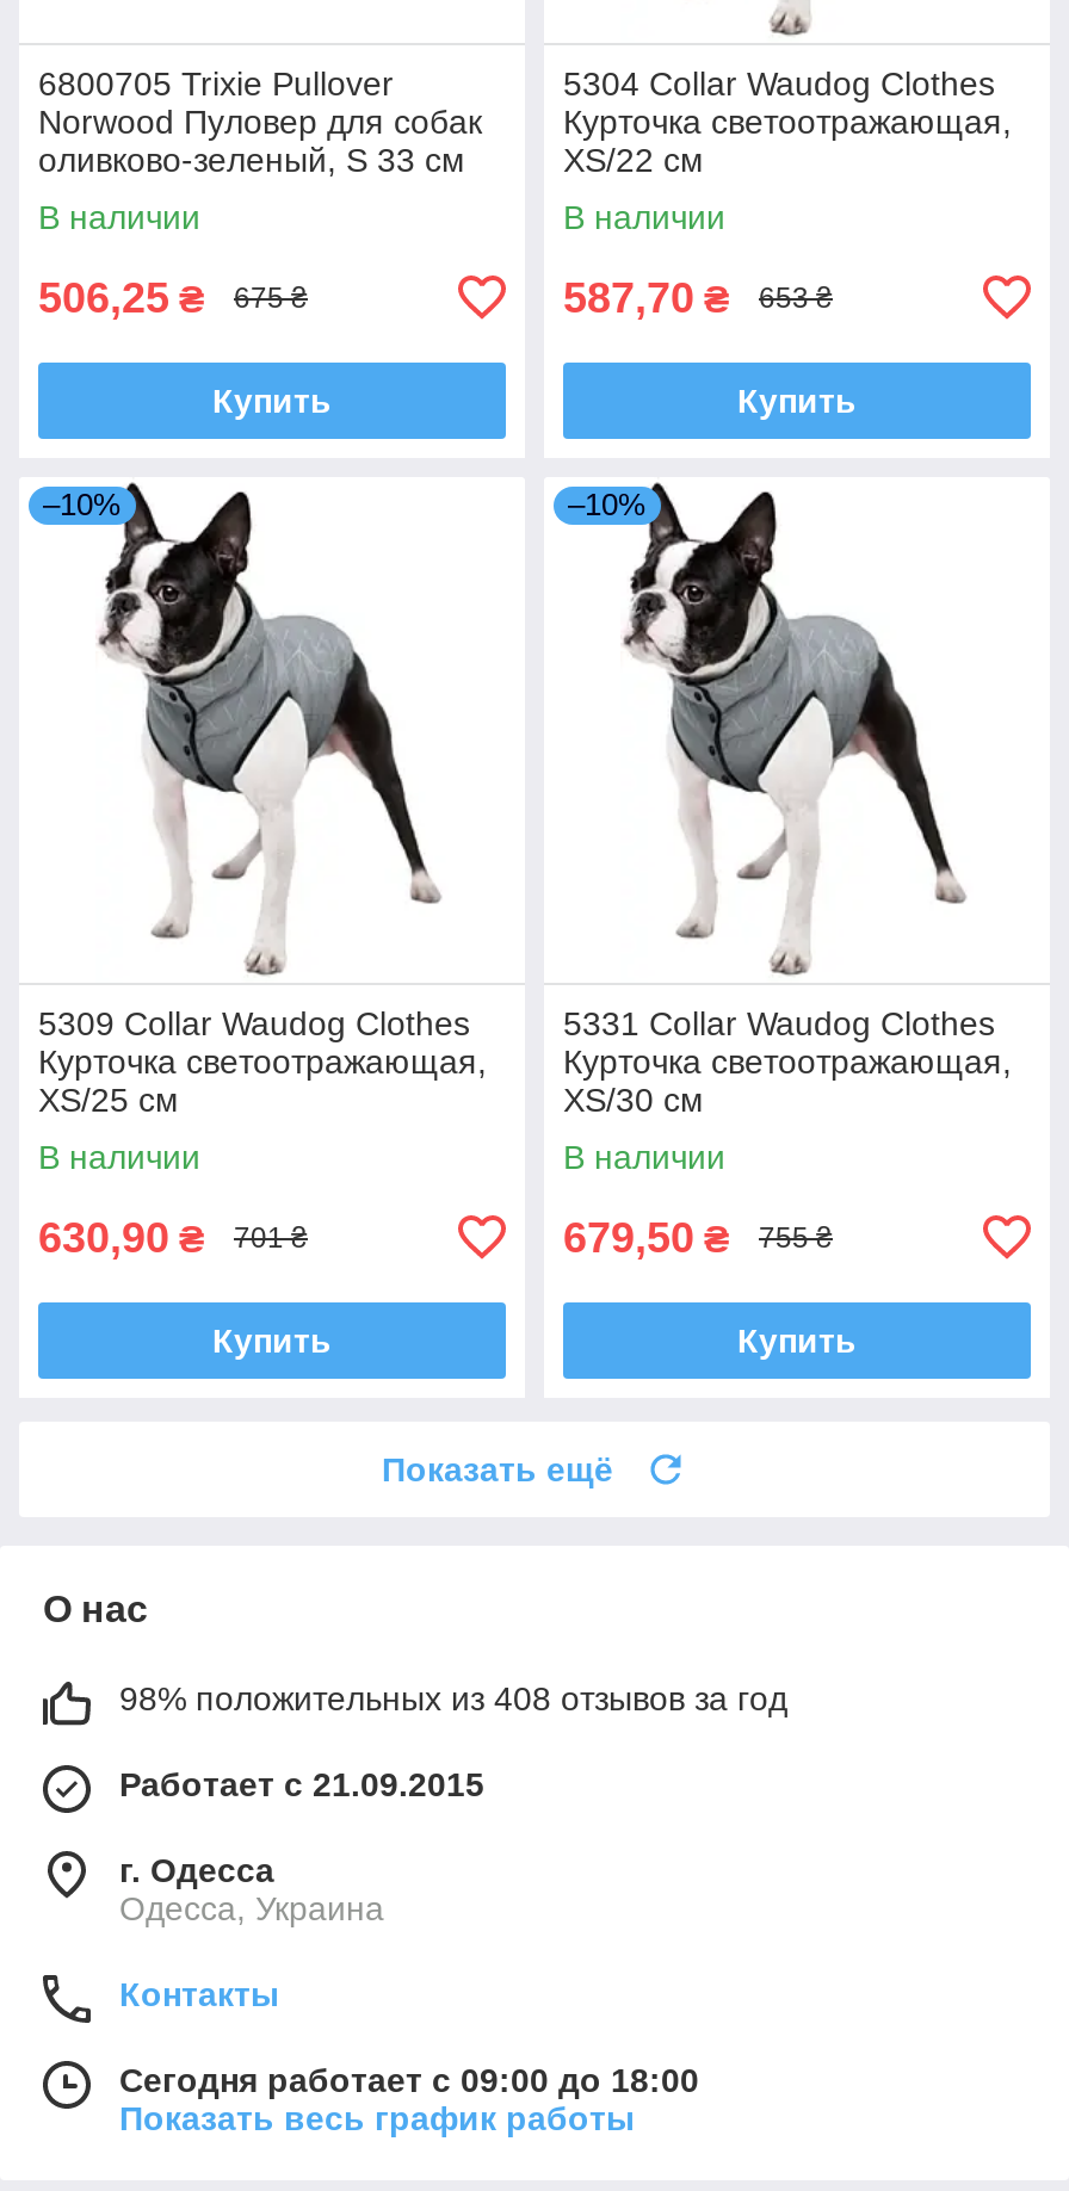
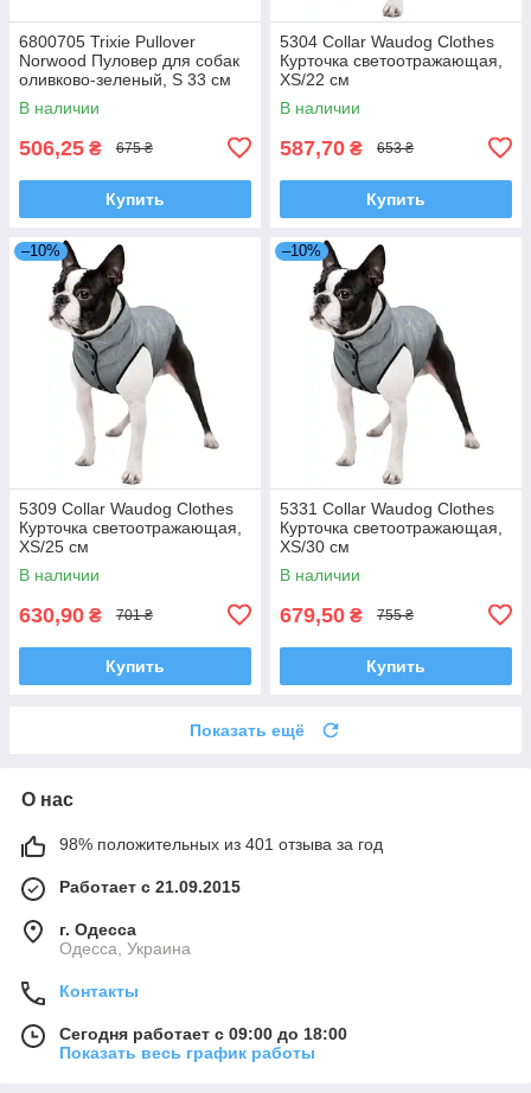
- 98% положительных из 408 отзывов за год
+ 98% положительных из 401 отзыва за год
